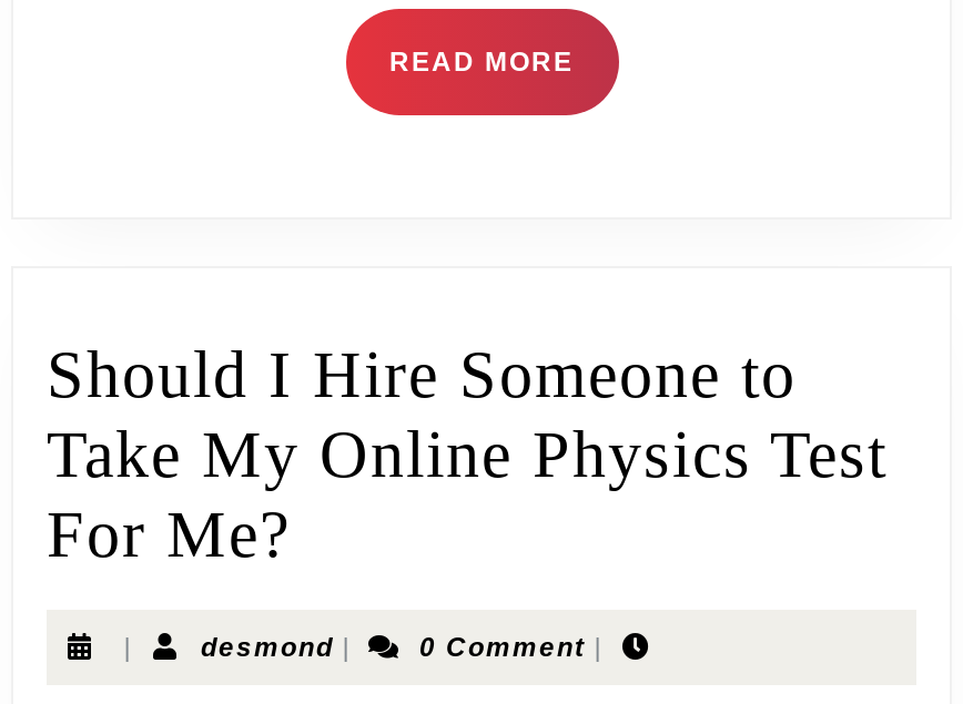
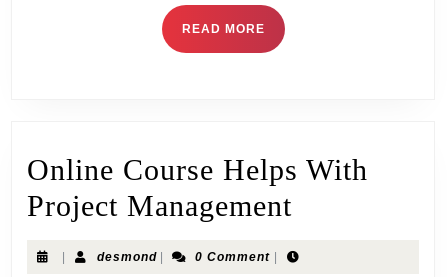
- Should I Hire Someone to
- Take My Online Physics Test
- For Me?
+ Online Course Helps With
+ Project Management
